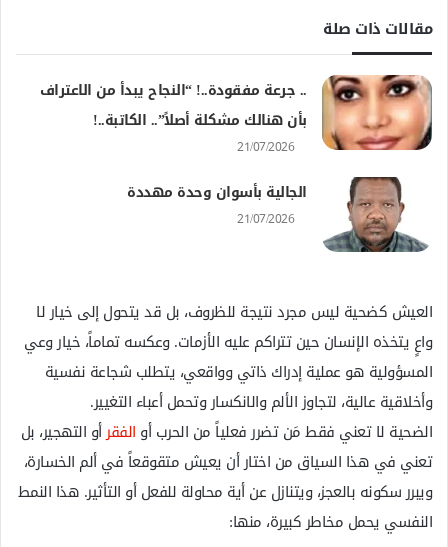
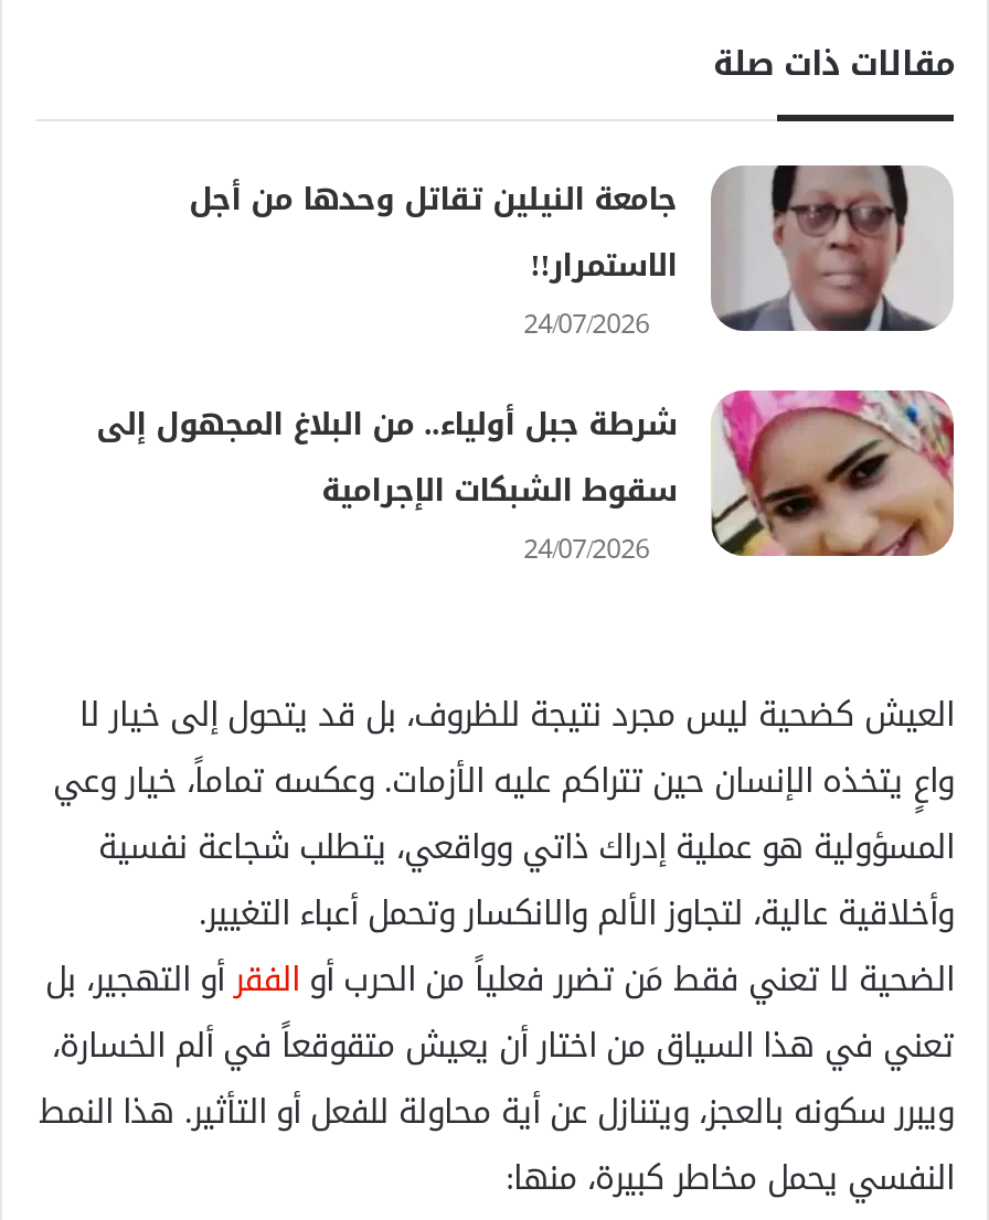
- [image]
- .. جرعة مفقودة..! “النجاح يبدأ من الاعتراف
- بأن هنالك مشكلة أصلاً”.. الكاتبة..!
- 21/07/2026
+ [image]
+ جامعة النيلين تقاتل وحدها من أجل
+ الاستمرار!!
+ 24/07/2026

- [image]
- الجالية بأسوان وحدة مهددة
- 21/07/2026
+ [image]
+ شرطة جبل أولياء.. من البلاغ المجهول إلى
+ سقوط الشبكات الإجرامية
+ 24/07/2026
